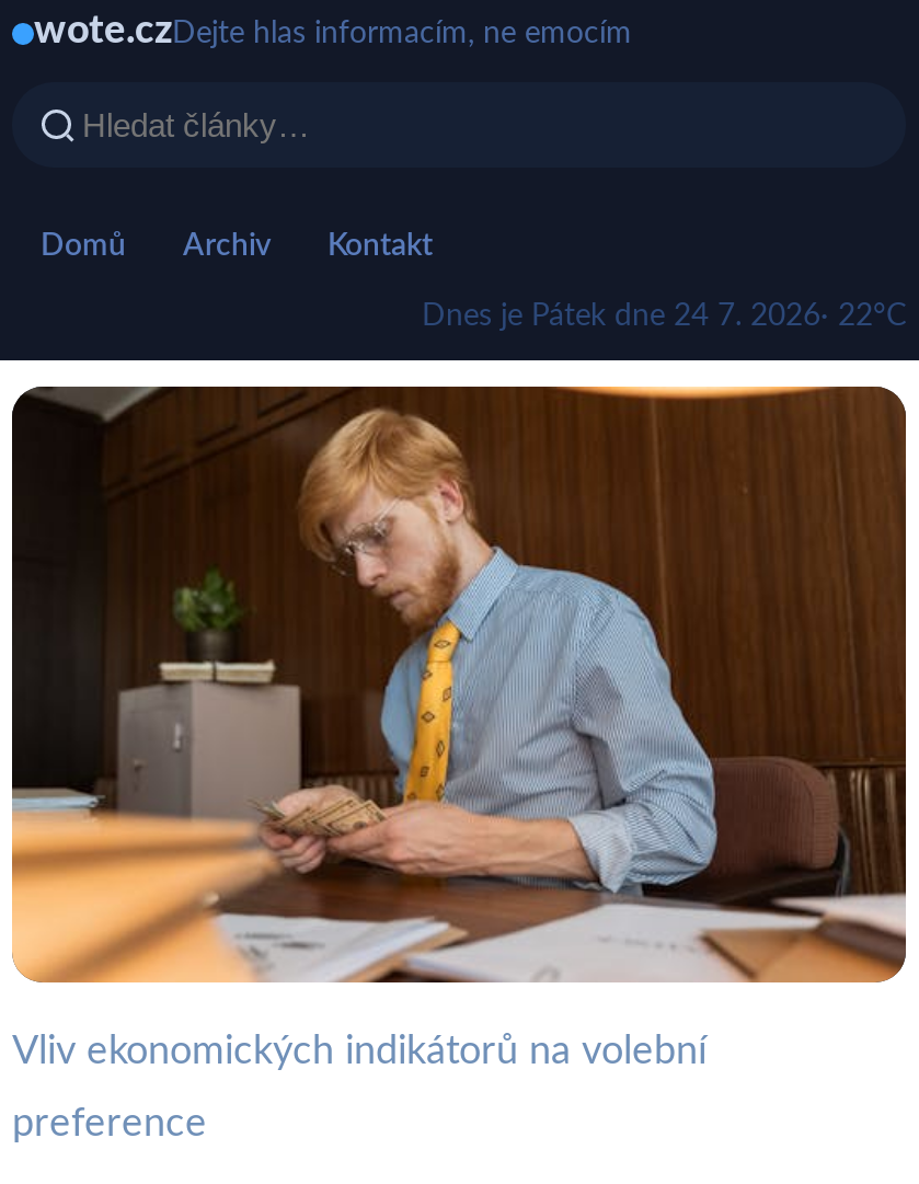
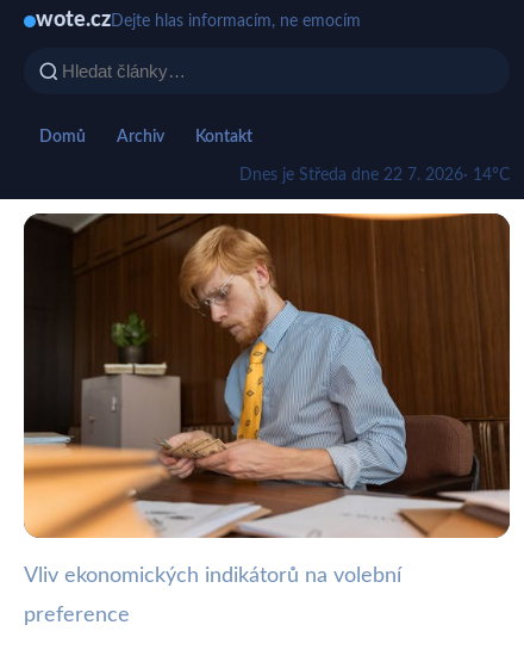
- Dnes je Pátek dne 24 7. 2026 · 22°C
+ Dnes je Středa dne 22 7. 2026 · 14°C
